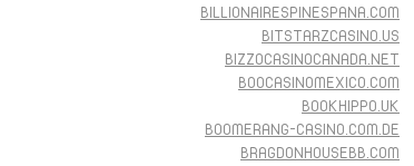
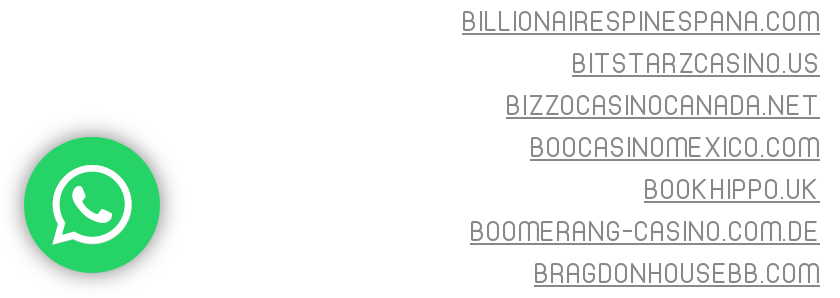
+ [image]
